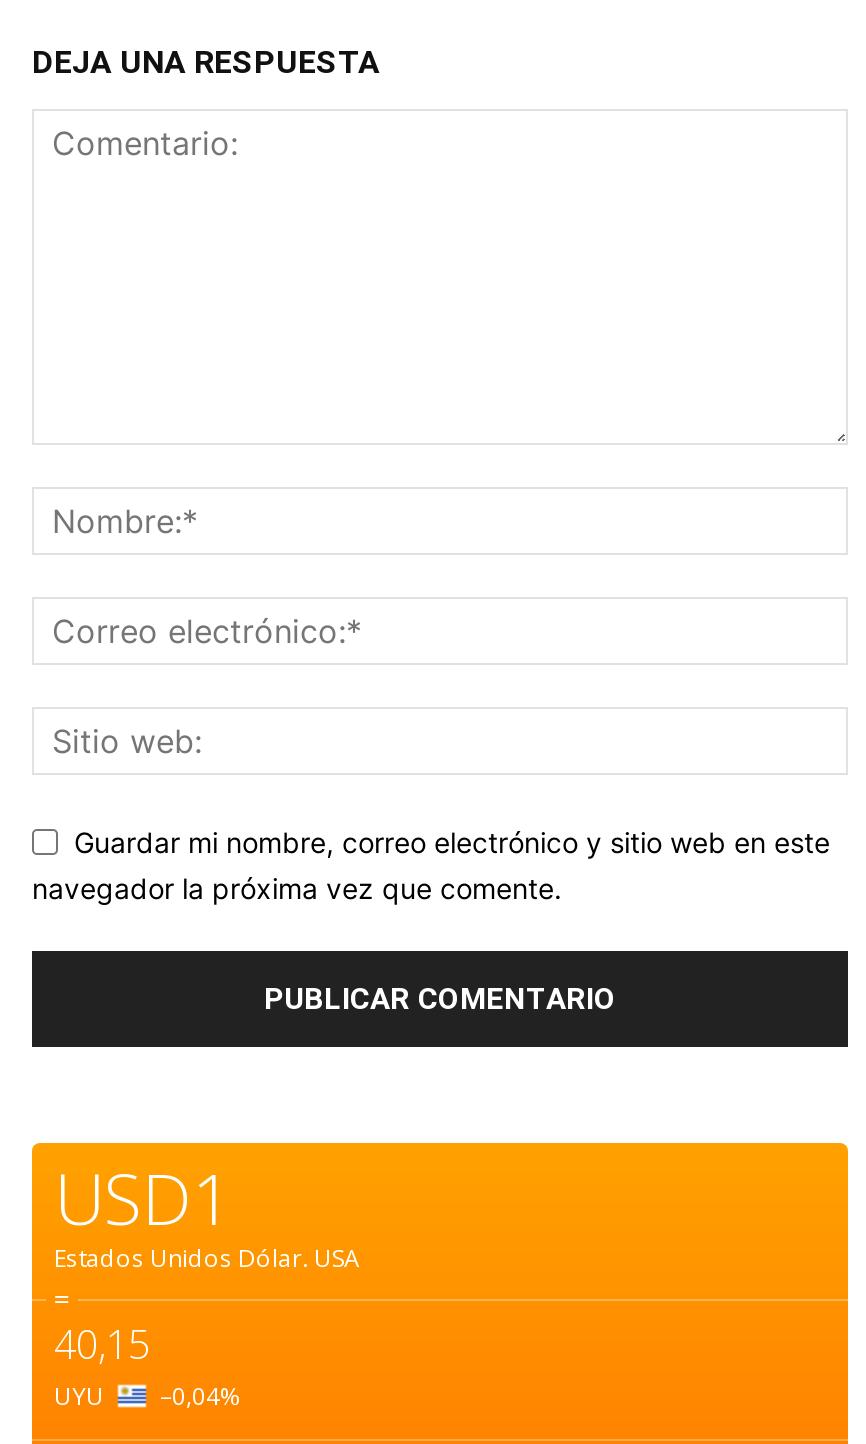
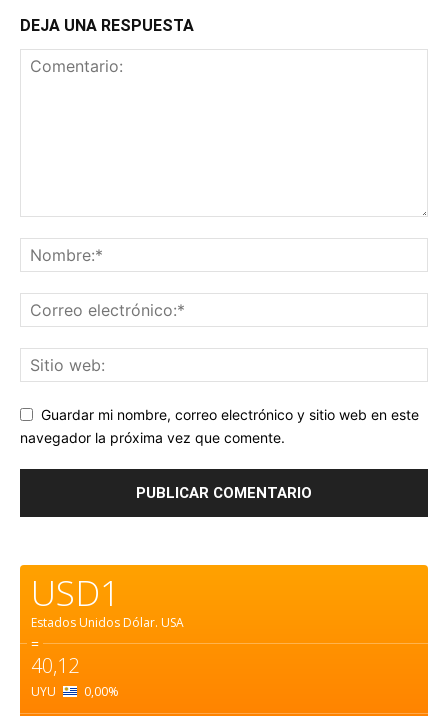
- 40,15
+ 40,12

- UYU –0,04%
+ UYU 0,00%
